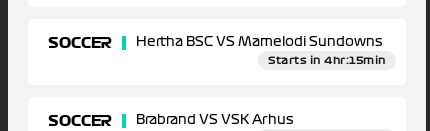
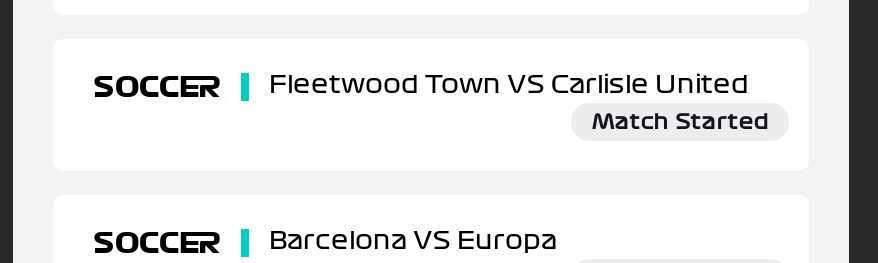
- Hertha BSC VS Mamelodi Sundowns
+ Fleetwood Town VS Carlisle United

- Starts in 4hr:15min
+ Match Started

- Brabrand VS VSK Arhus
+ Barcelona VS Europa
